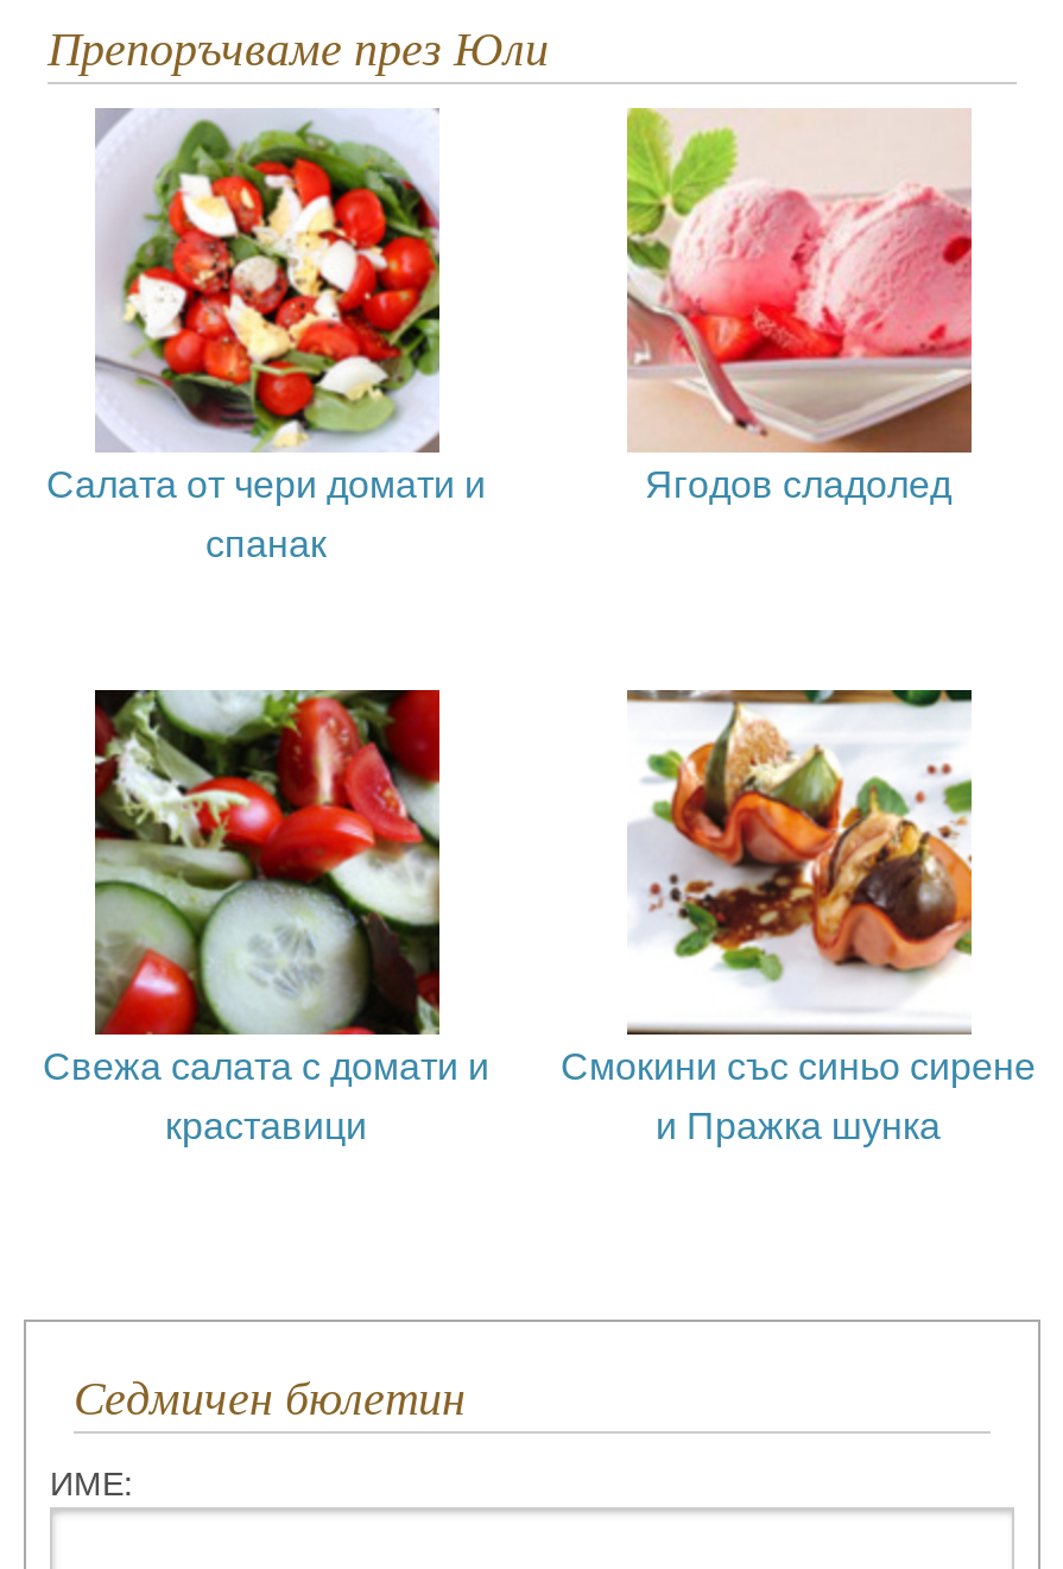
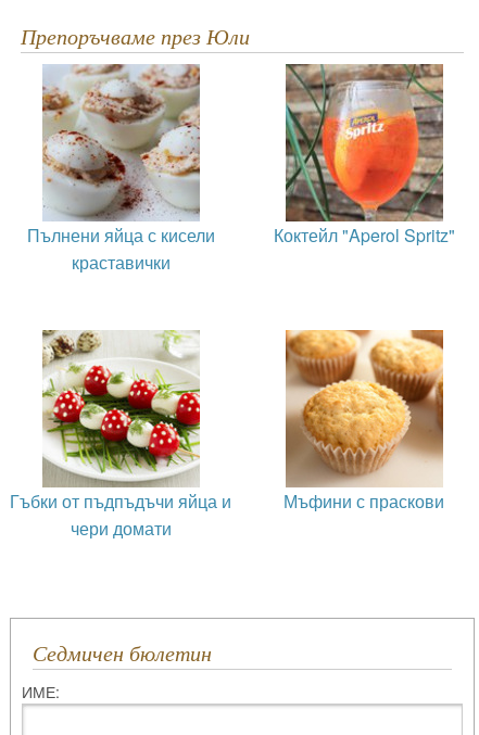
- [image]
- Салата от чери домати и
- спанак
+ [image]
+ Пълнени яйца с кисели
+ краставички

- [image]
- Ягодов сладолед
+ [image]
+ Коктейл "Aperol Spritz"

- [image]
- Свежа салата с домати и
- краставици
+ [image]
+ Гъбки от пъдпъдъчи яйца и
+ чери домати

- [image]
- Смокини със синьо сирене
- и Пражка шунка
+ [image]
+ Мъфини с праскови
